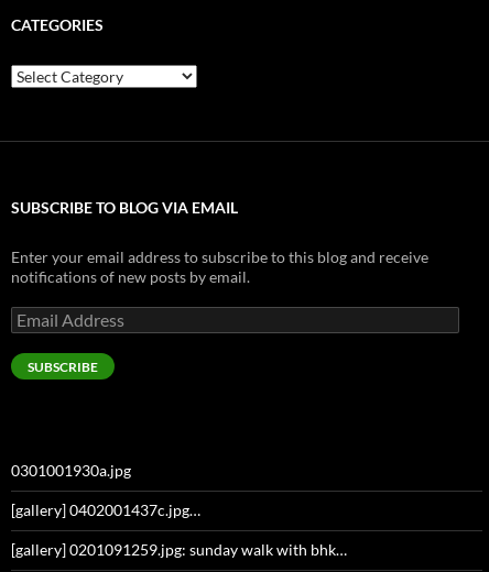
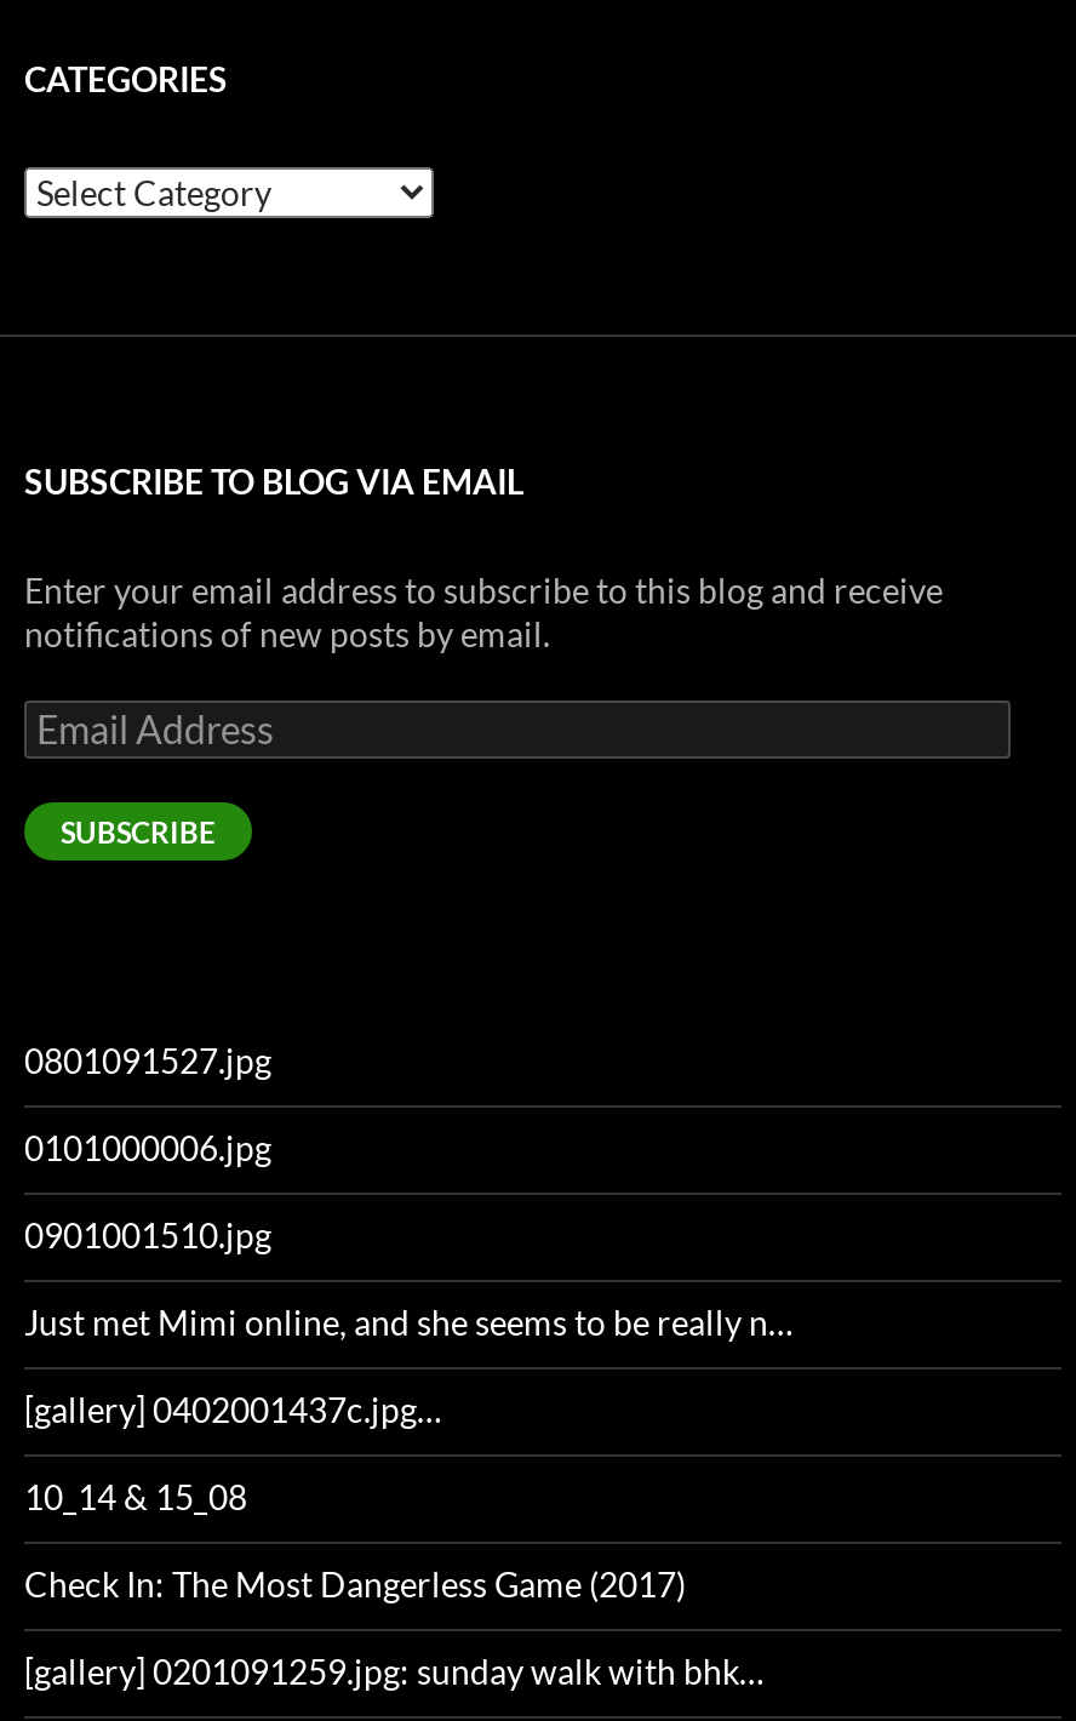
- 0301001930a.jpg
+ 0801091527.jpg
+ 0101000006.jpg
+ 0901001510.jpg
+ Just met Mimi online, and she seems to be really n…

+ 10_14 & 15_08
+ Check In: The Most Dangerless Game (2017)
